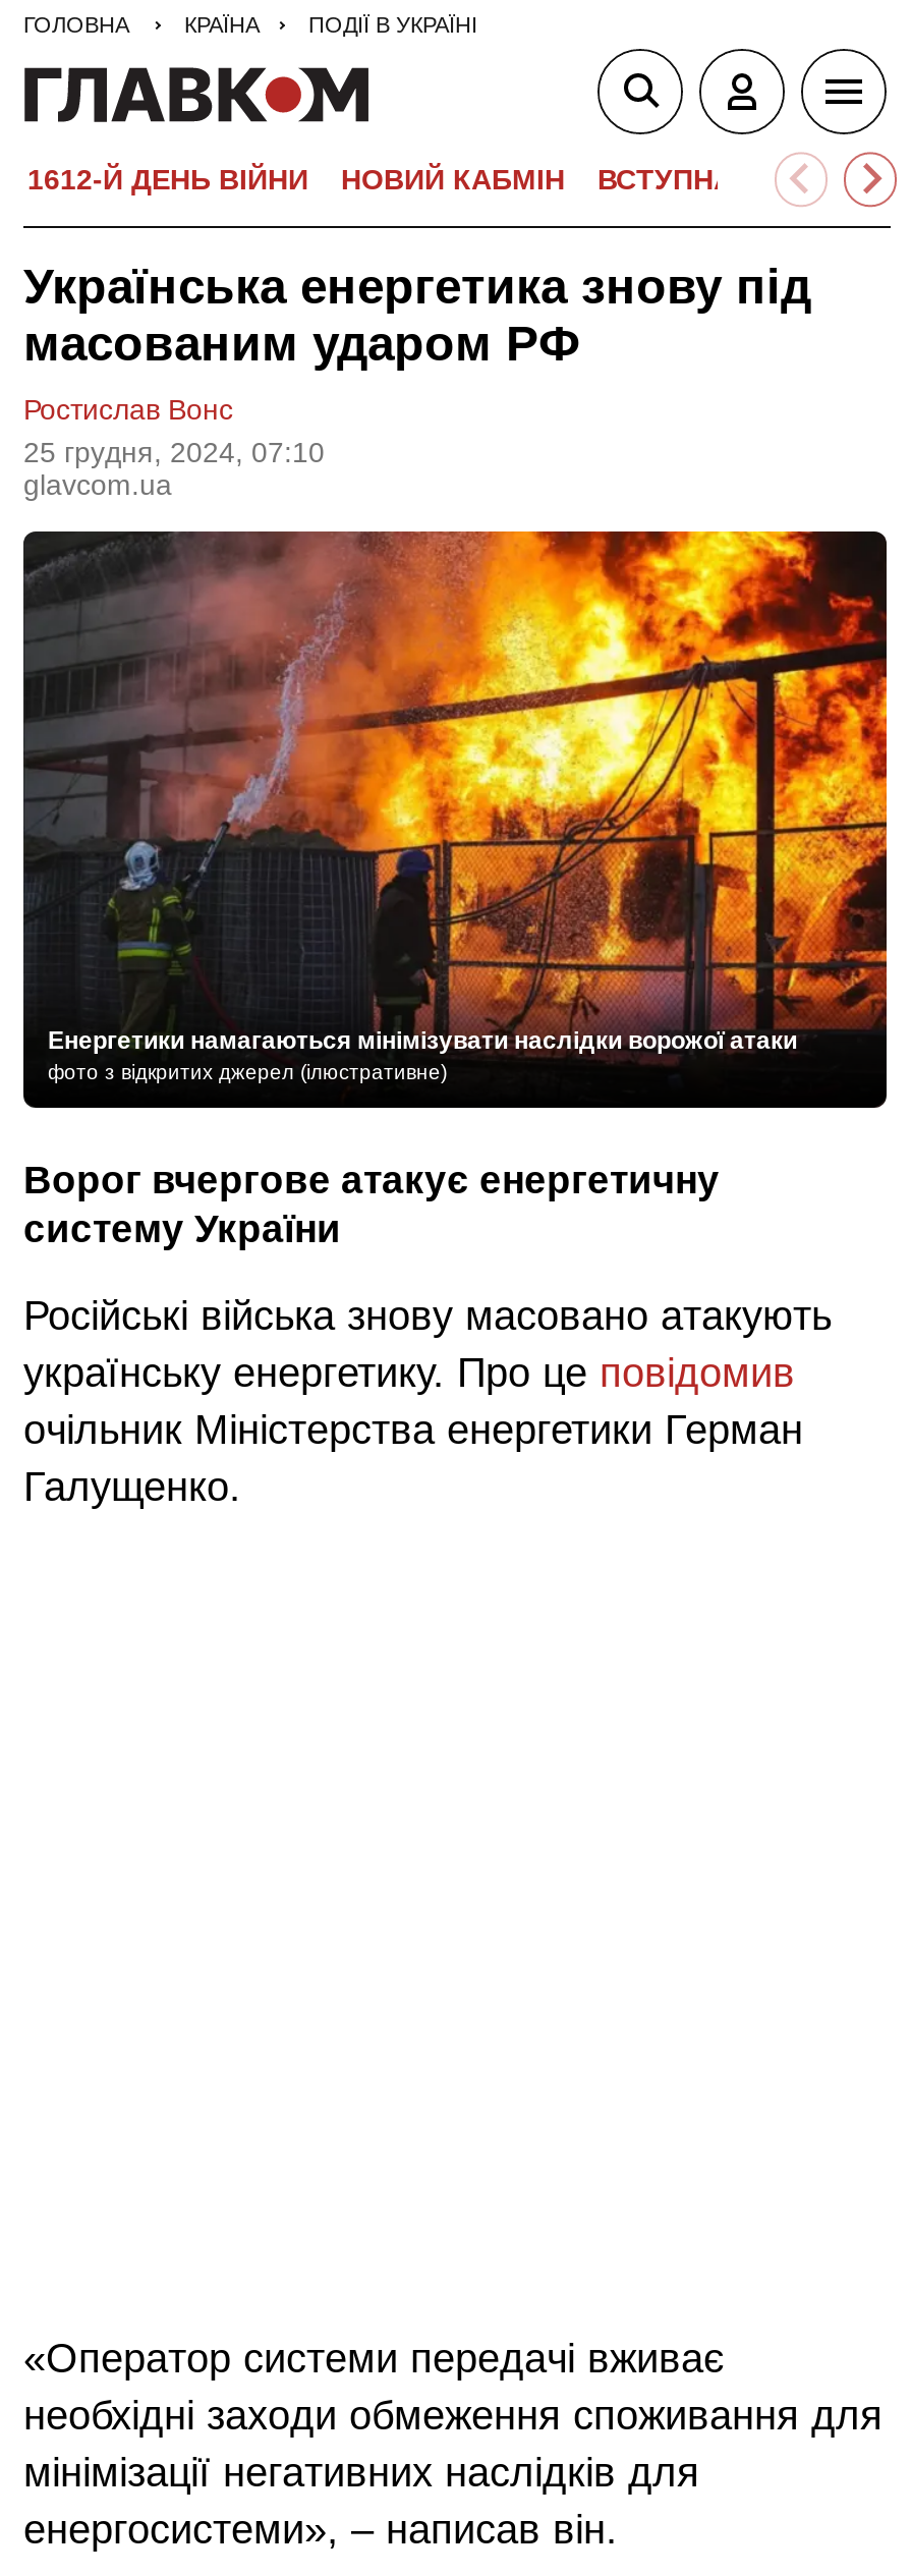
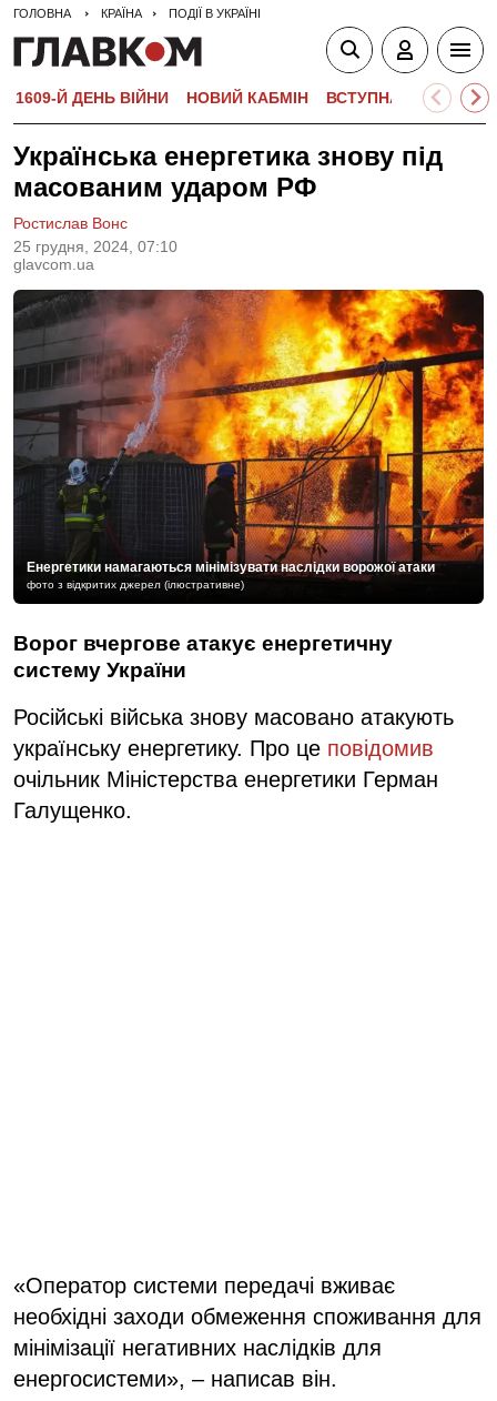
- 1612-Й ДЕНЬ ВІЙНИ
+ 1609-Й ДЕНЬ ВІЙНИ
